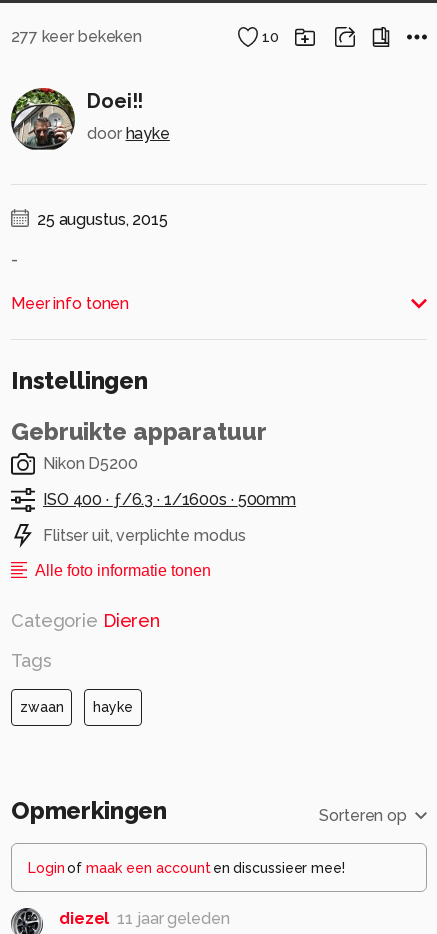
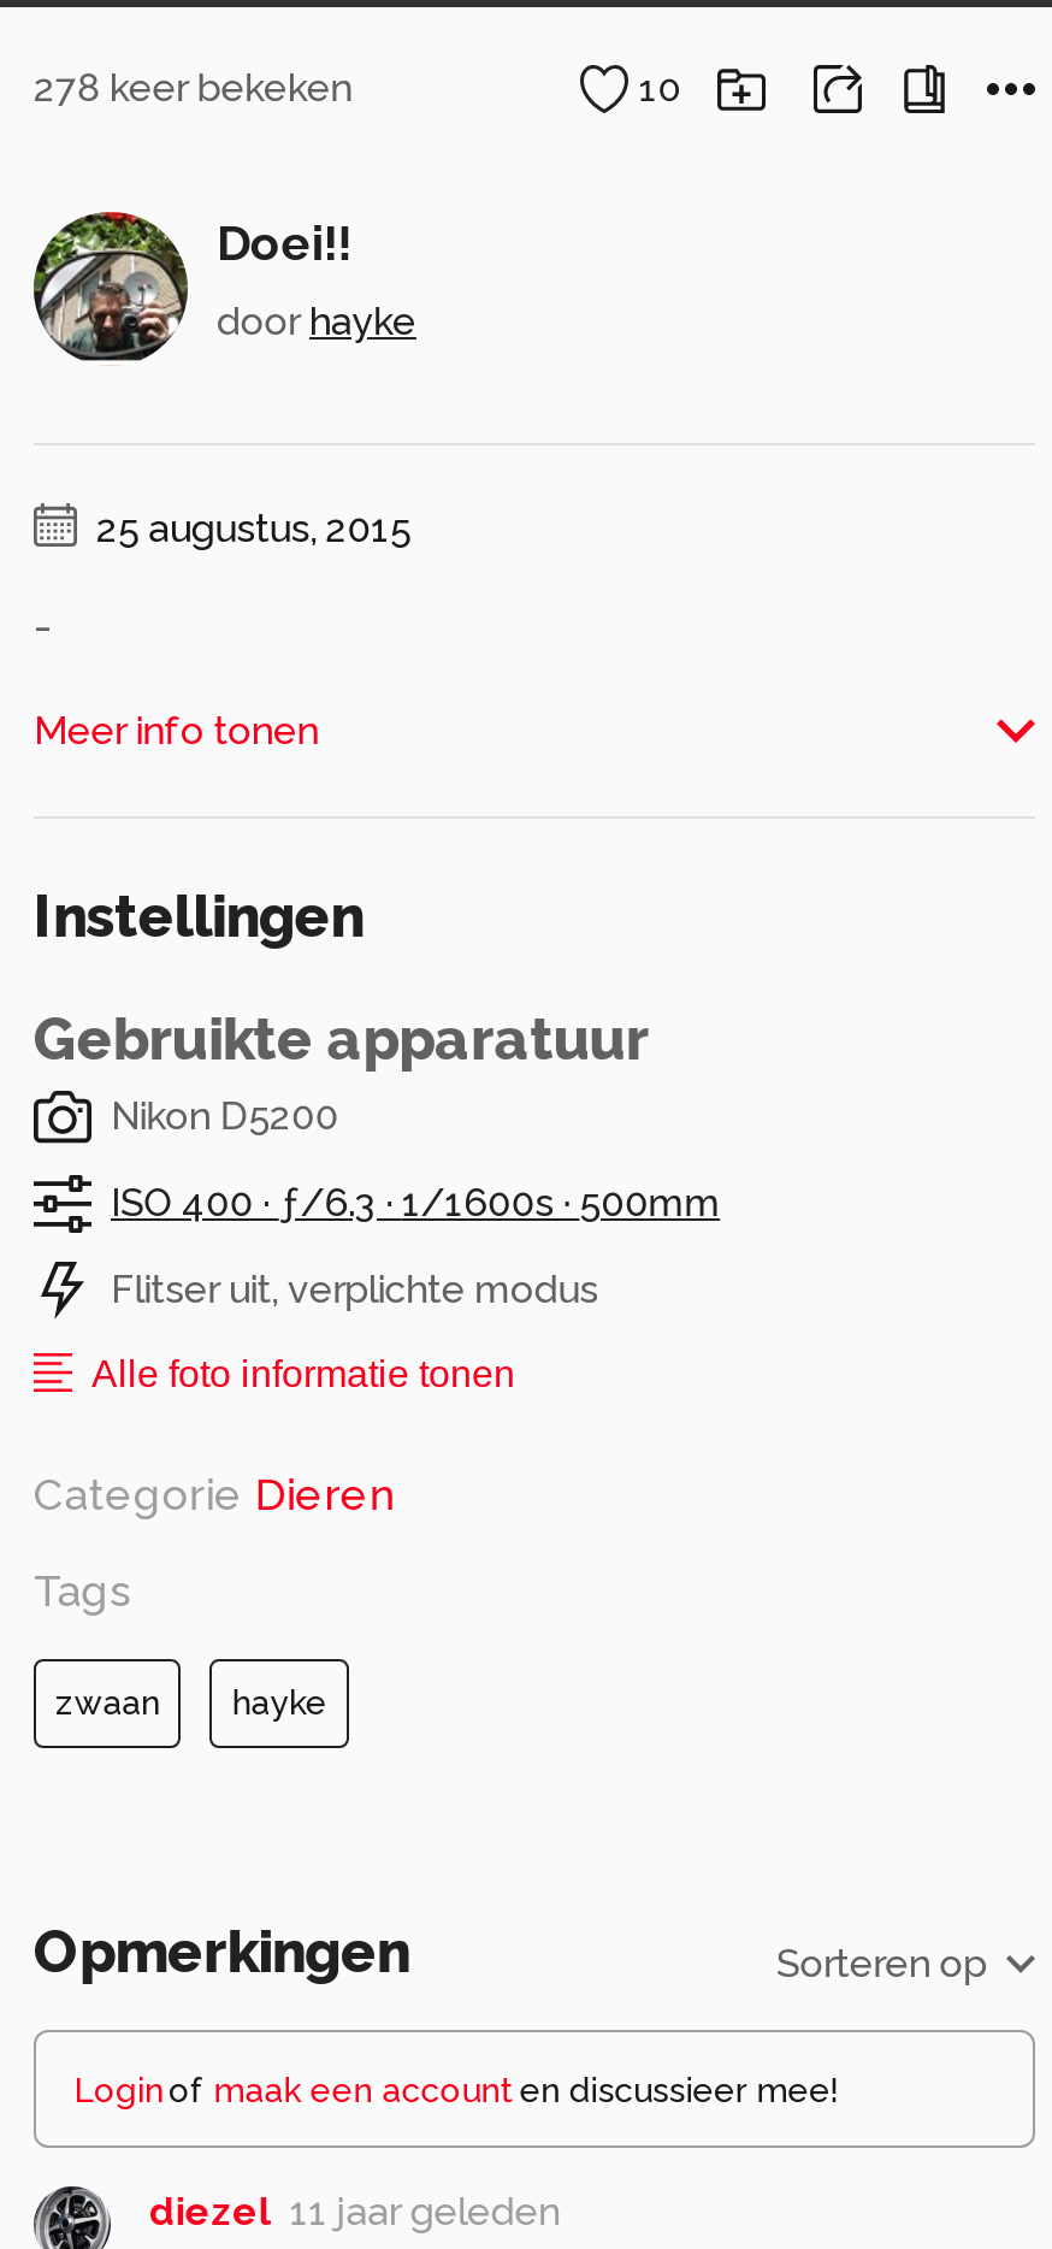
- 277 keer bekeken
+ 278 keer bekeken
